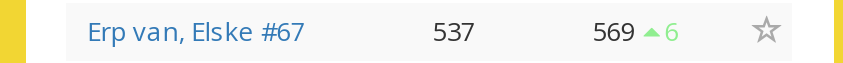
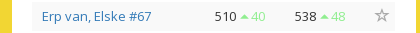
- 537
- 569
- 6
+ 510
+ 40
+ 538
+ 48
